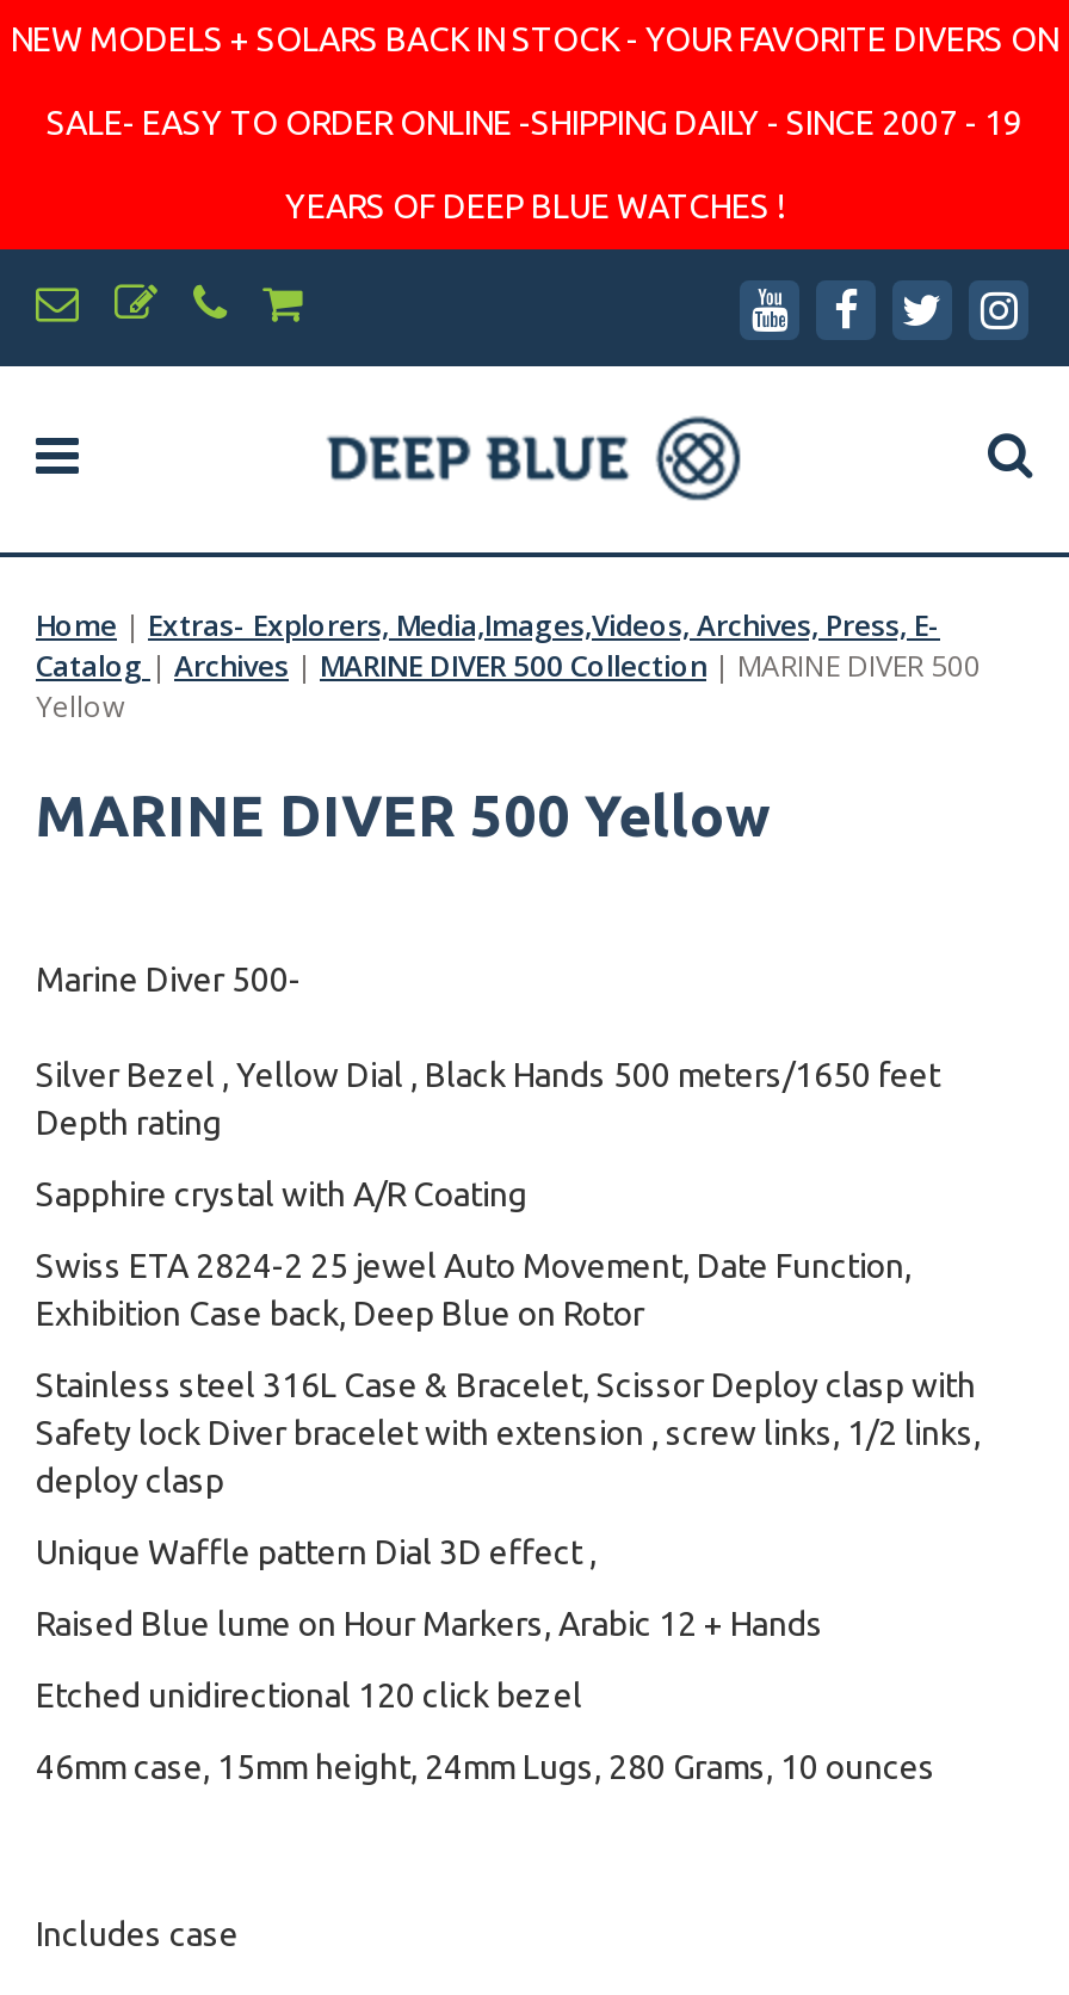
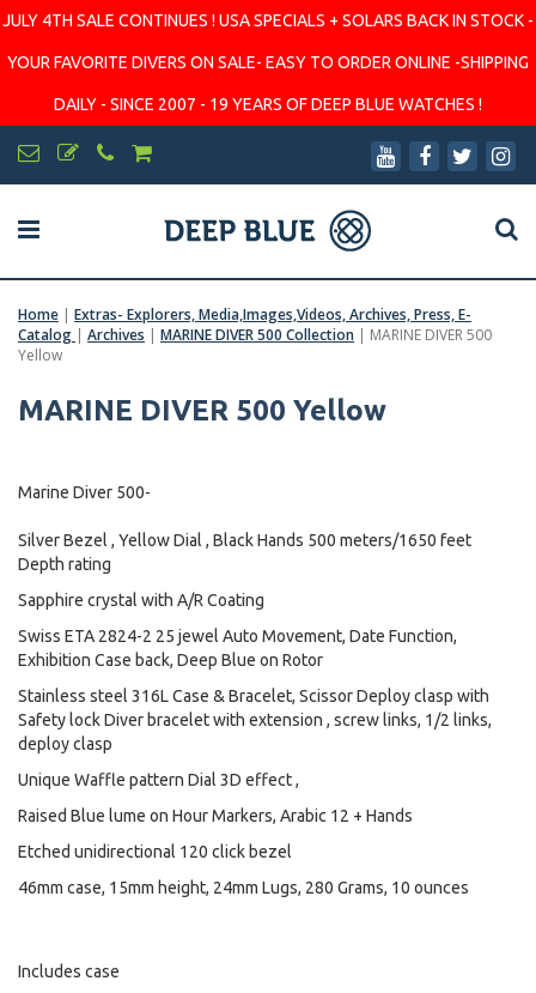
- NEW MODELS + SOLARS BACK IN STOCK - YOUR FAVORITE DIVERS ON
+ JULY 4TH SALE CONTINUES ! USA SPECIALS + SOLARS BACK IN STOCK -

- SALE- EASY TO ORDER ONLINE -SHIPPING DAILY - SINCE 2007 - 19
+ YOUR FAVORITE DIVERS ON SALE- EASY TO ORDER ONLINE -SHIPPING

- YEARS OF DEEP BLUE WATCHES !
+ DAILY - SINCE 2007 - 19 YEARS OF DEEP BLUE WATCHES !
